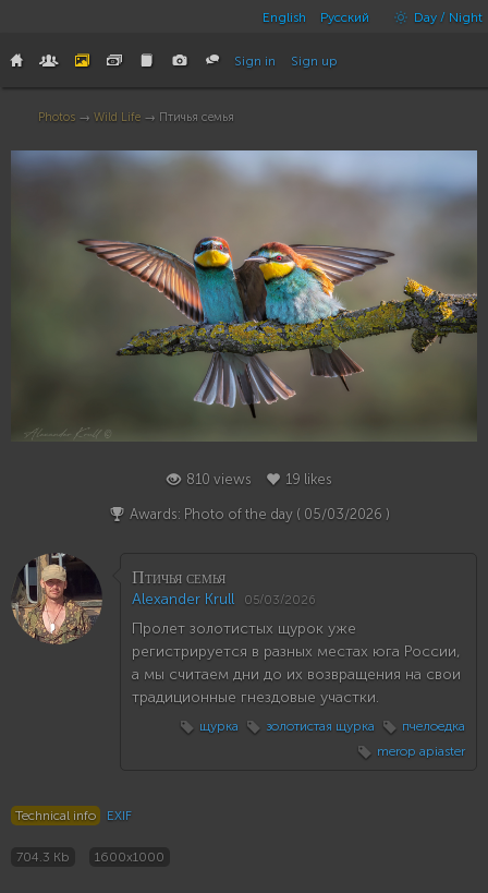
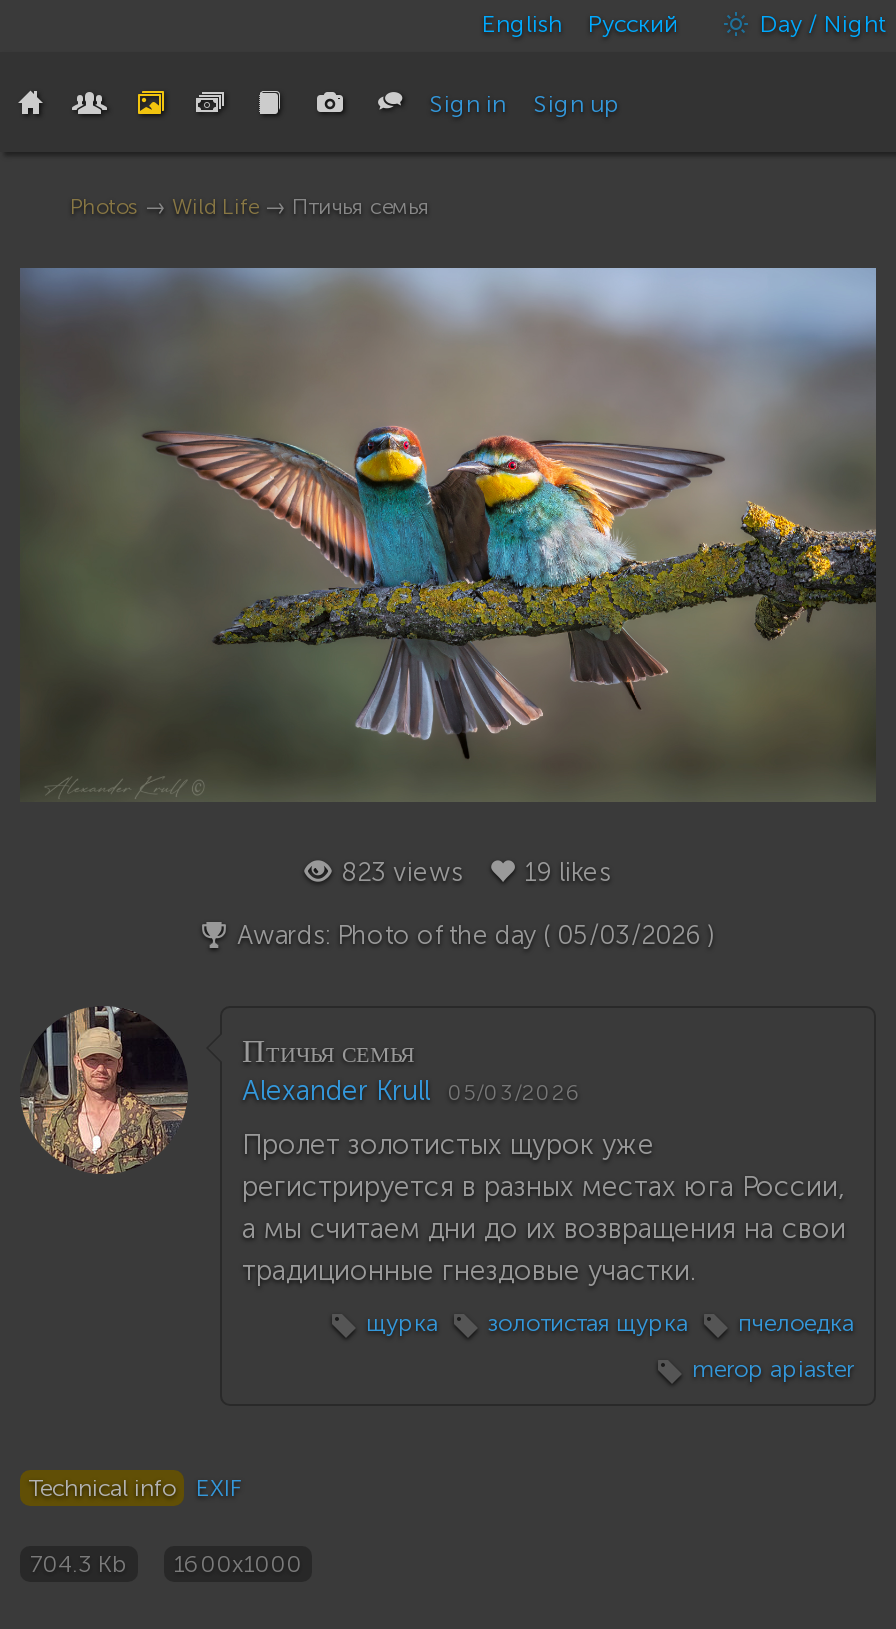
- 810 views 19 likes
+ 823 views 19 likes
